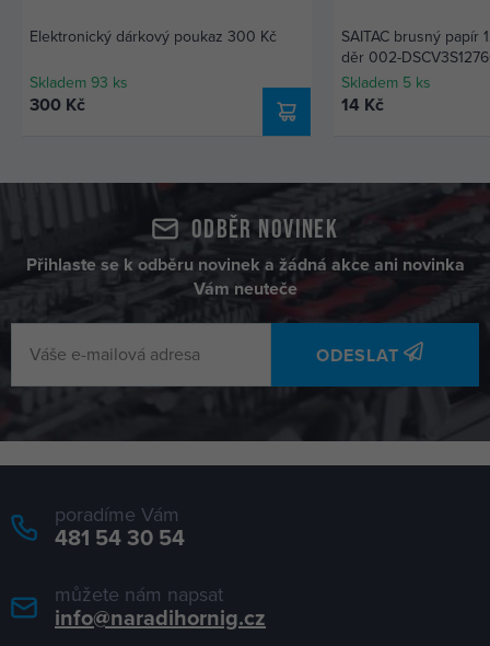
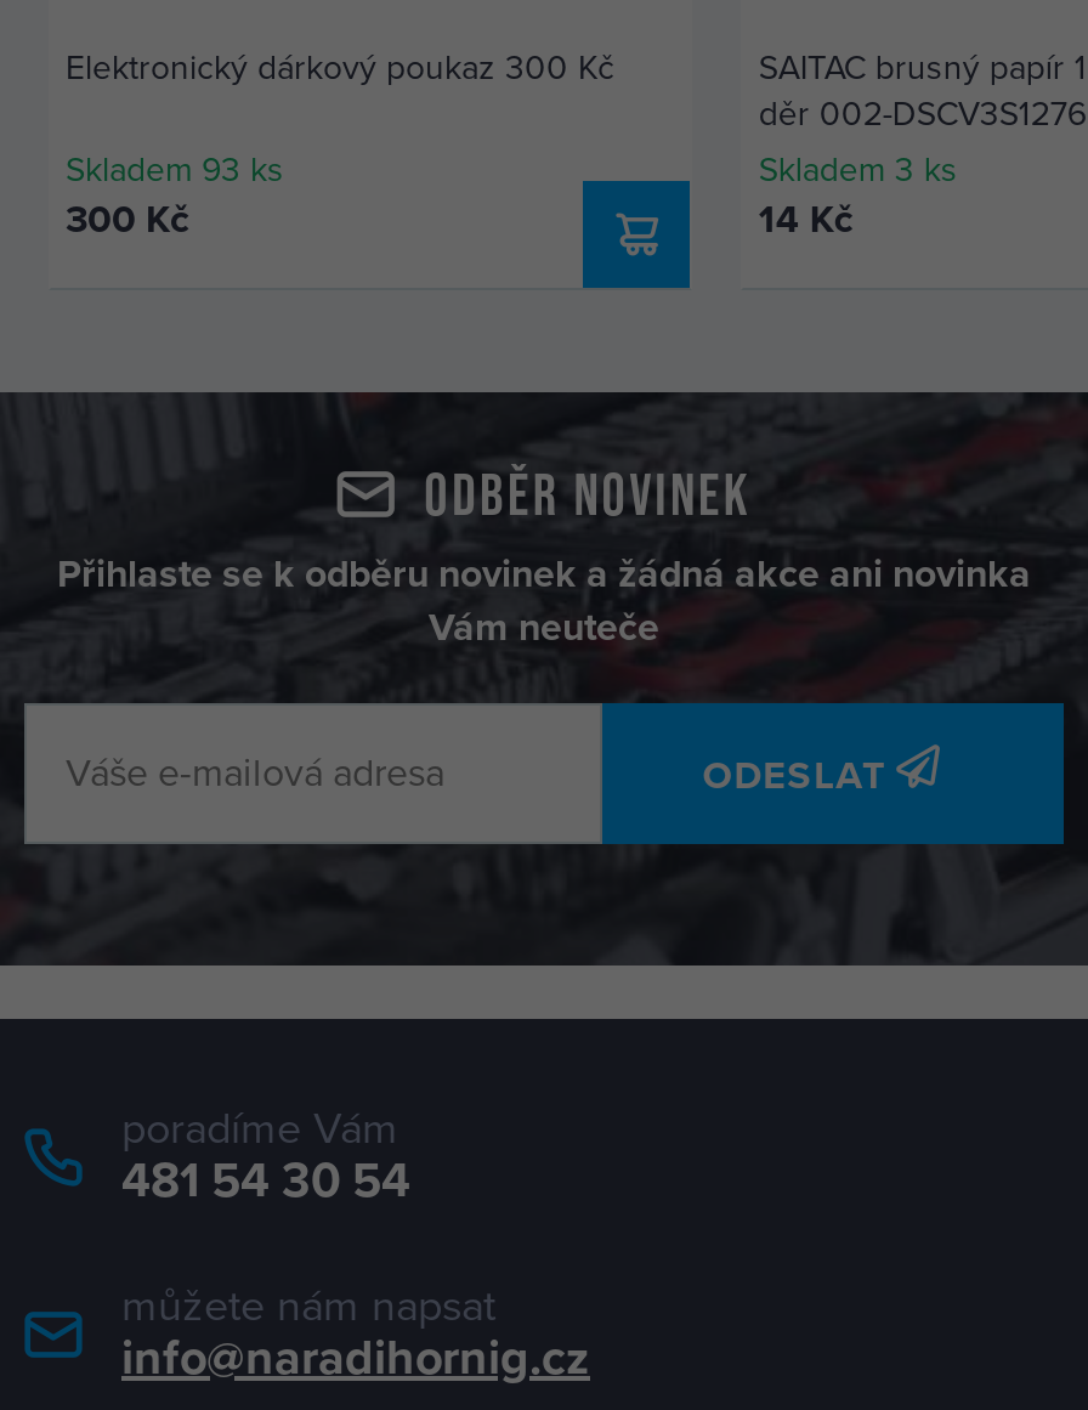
- Skladem 5 ks
+ Skladem 3 ks
